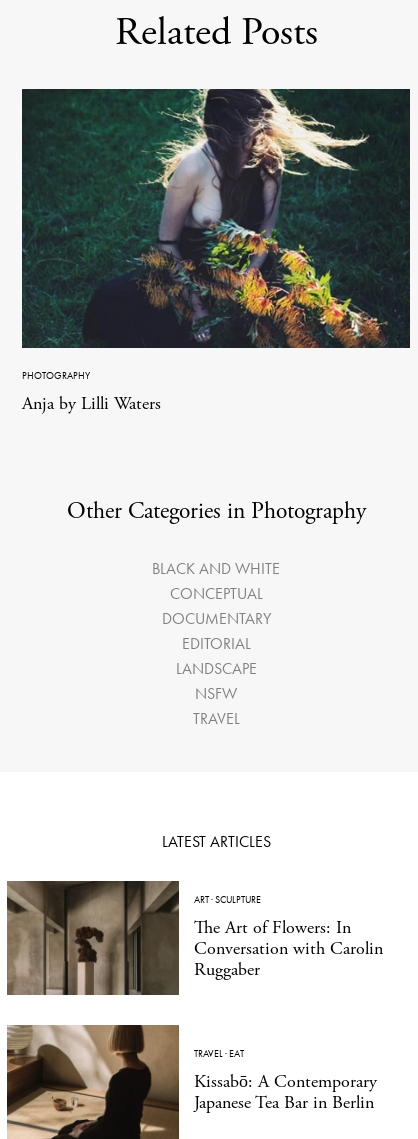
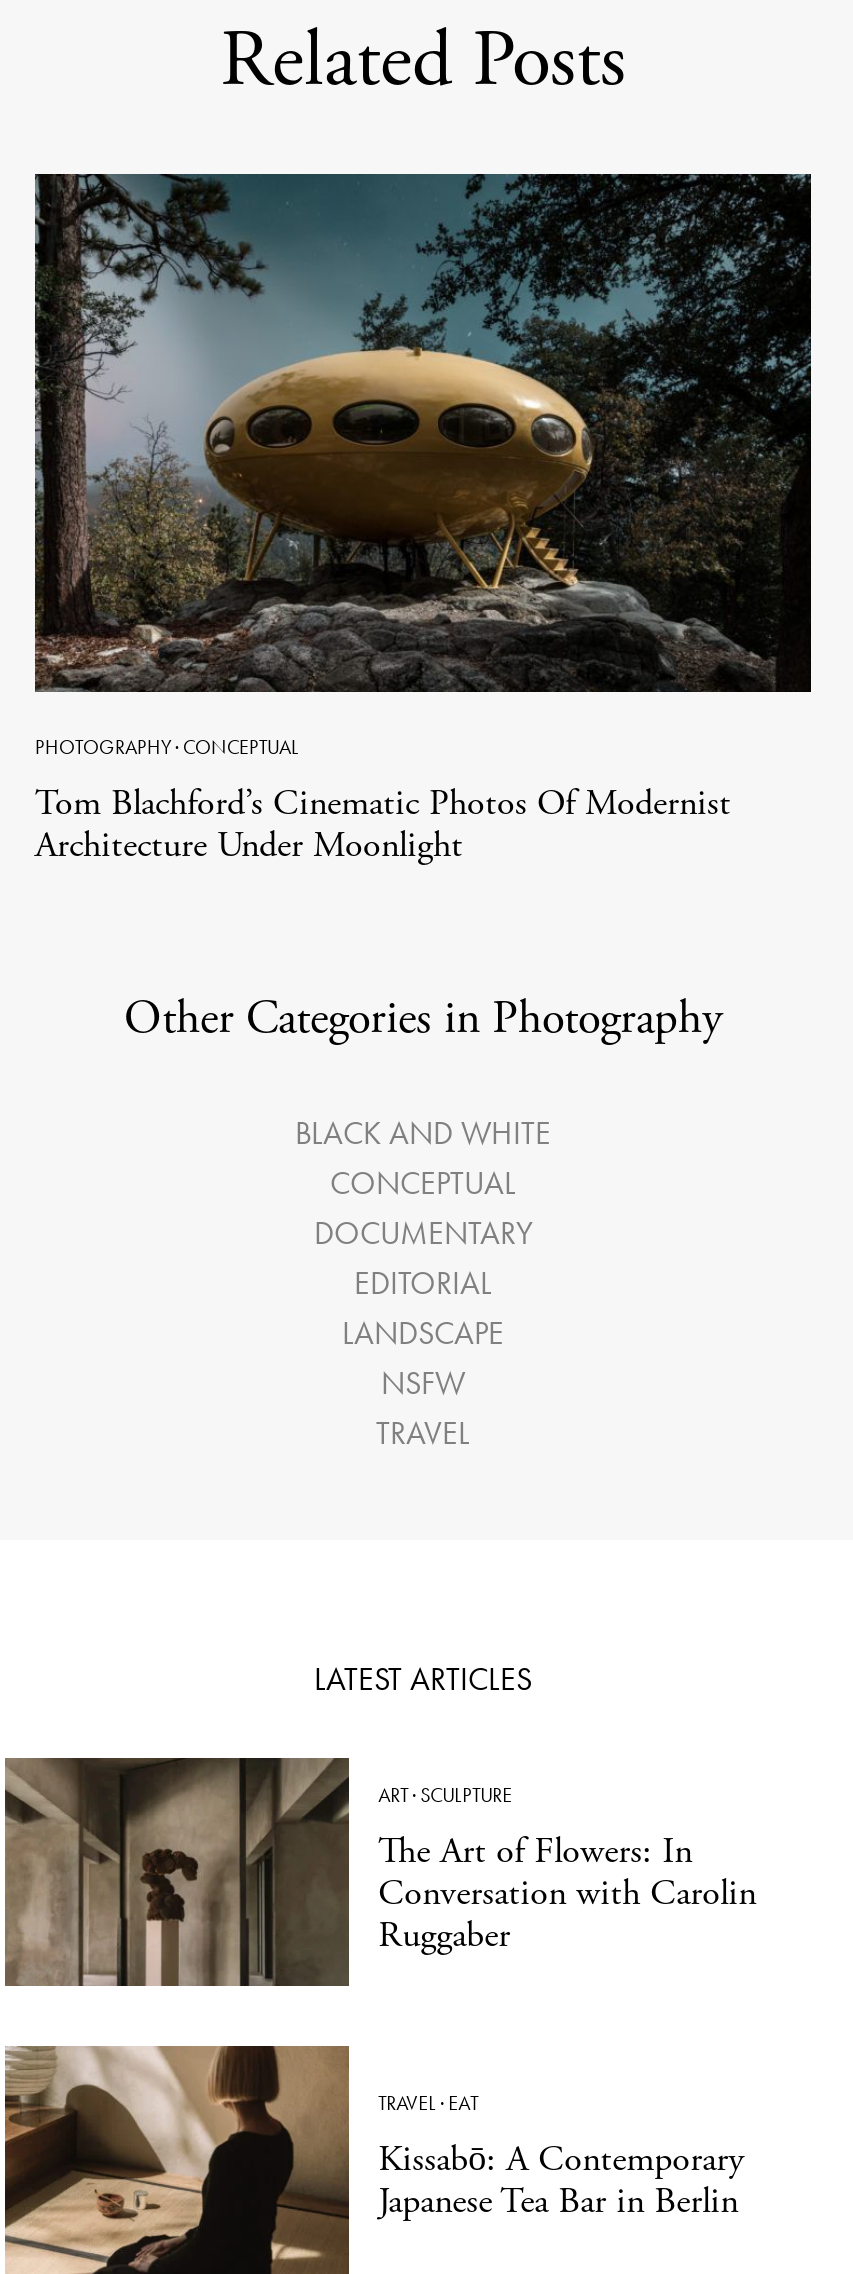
- [image]
- PHOTOGRAPHY
- Anja by Lilli Waters
+ [image]
+ PHOTOGRAPHY · CONCEPTUAL
+ Tom Blachford’s Cinematic Photos Of Modernist
+ Architecture Under Moonlight
